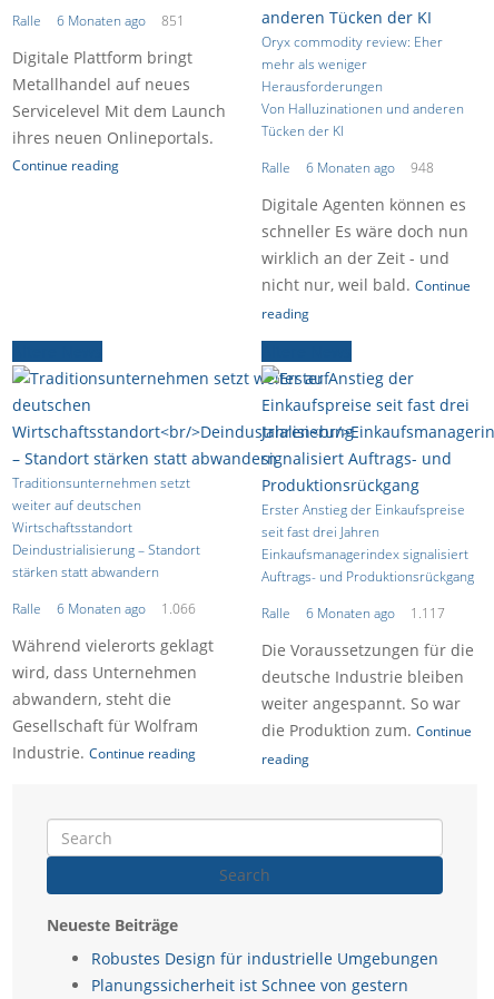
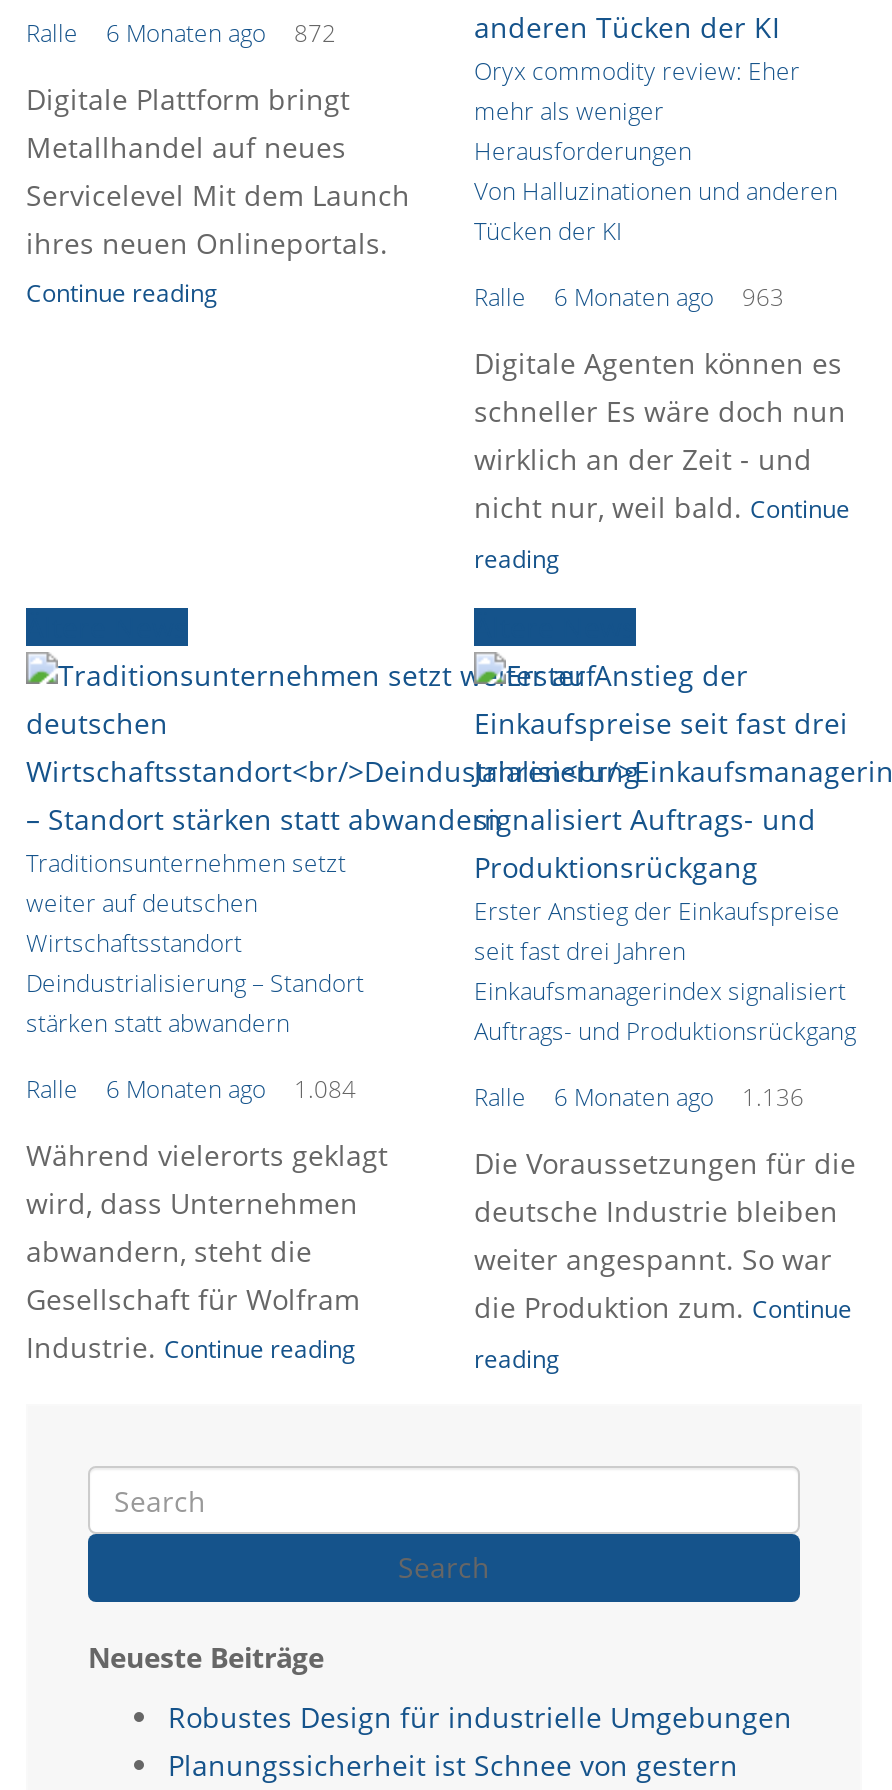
- Ralle 6 Monaten ago 851
+ Ralle 6 Monaten ago 872

- Ralle 6 Monaten ago 948
+ Ralle 6 Monaten ago 963

- Ralle 6 Monaten ago 1.066
+ Ralle 6 Monaten ago 1.084

- Ralle 6 Monaten ago 1.117
+ Ralle 6 Monaten ago 1.136
